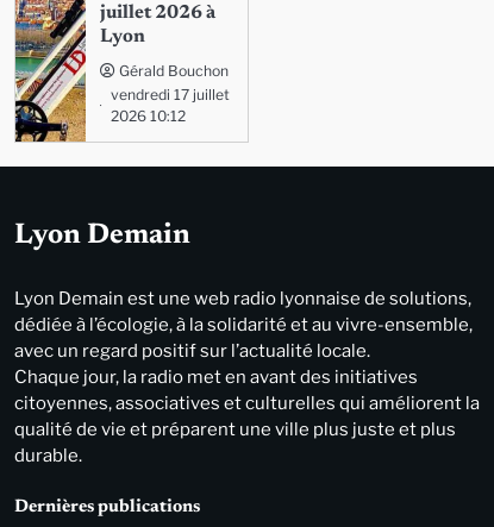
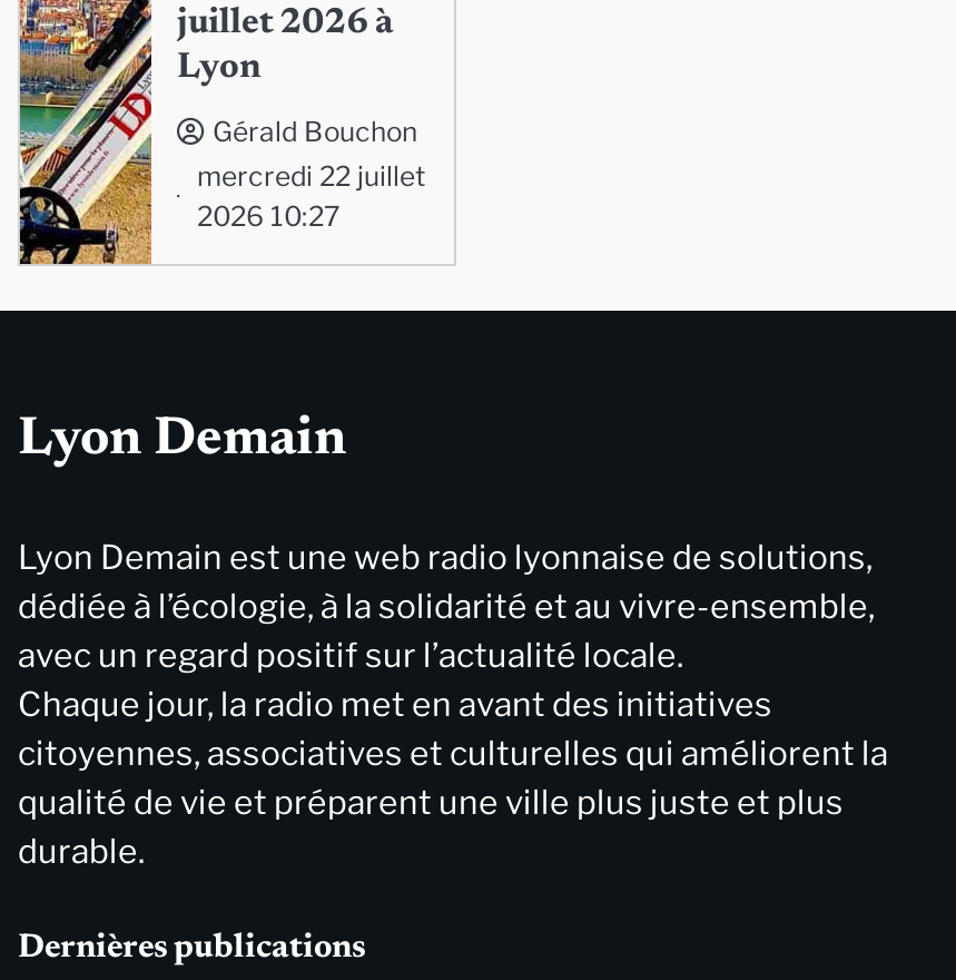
- vendredi 17 juillet
+ mercredi 22 juillet

- 2026 10:12
+ 2026 10:27
